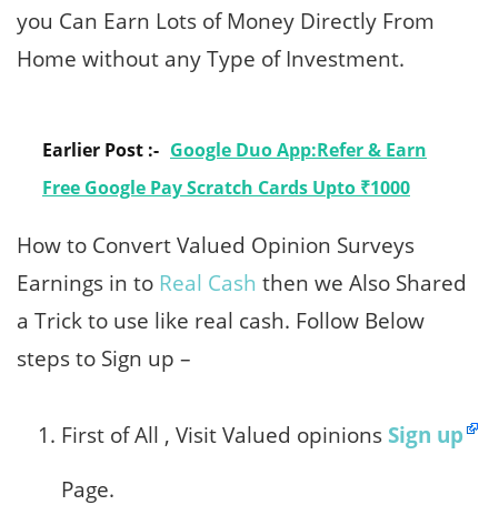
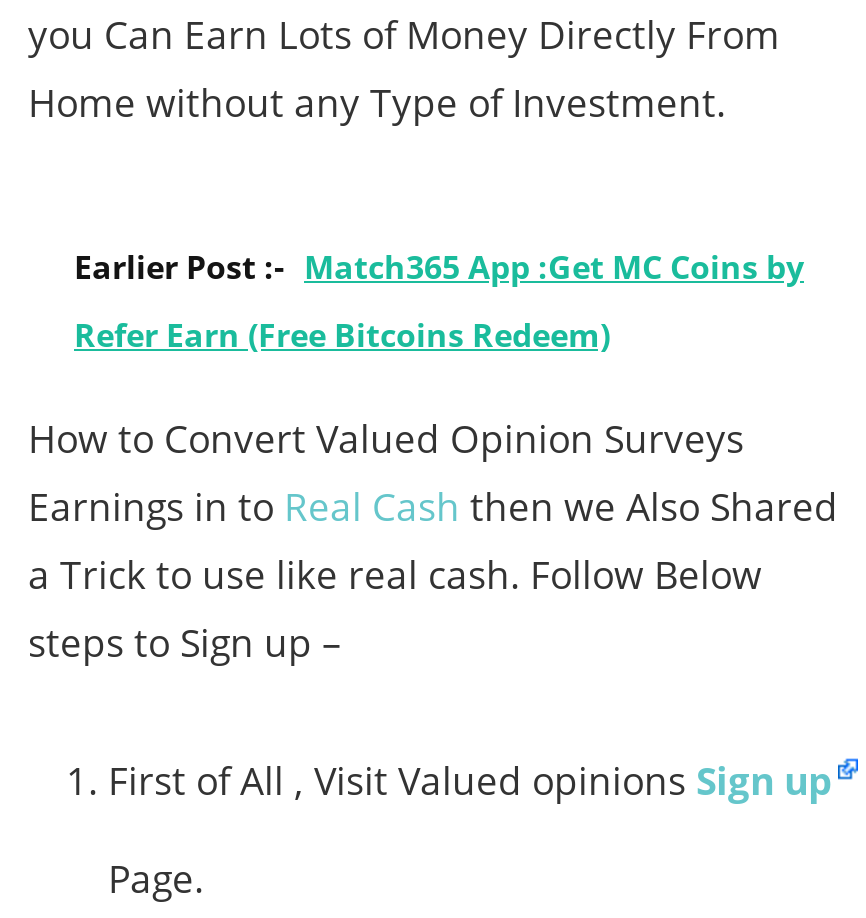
- Earlier Post :- Google Duo App:Refer & Earn
+ Earlier Post :- Match365 App :Get MC Coins by

- Free Google Pay Scratch Cards Upto ₹1000
+ Refer Earn (Free Bitcoins Redeem)
